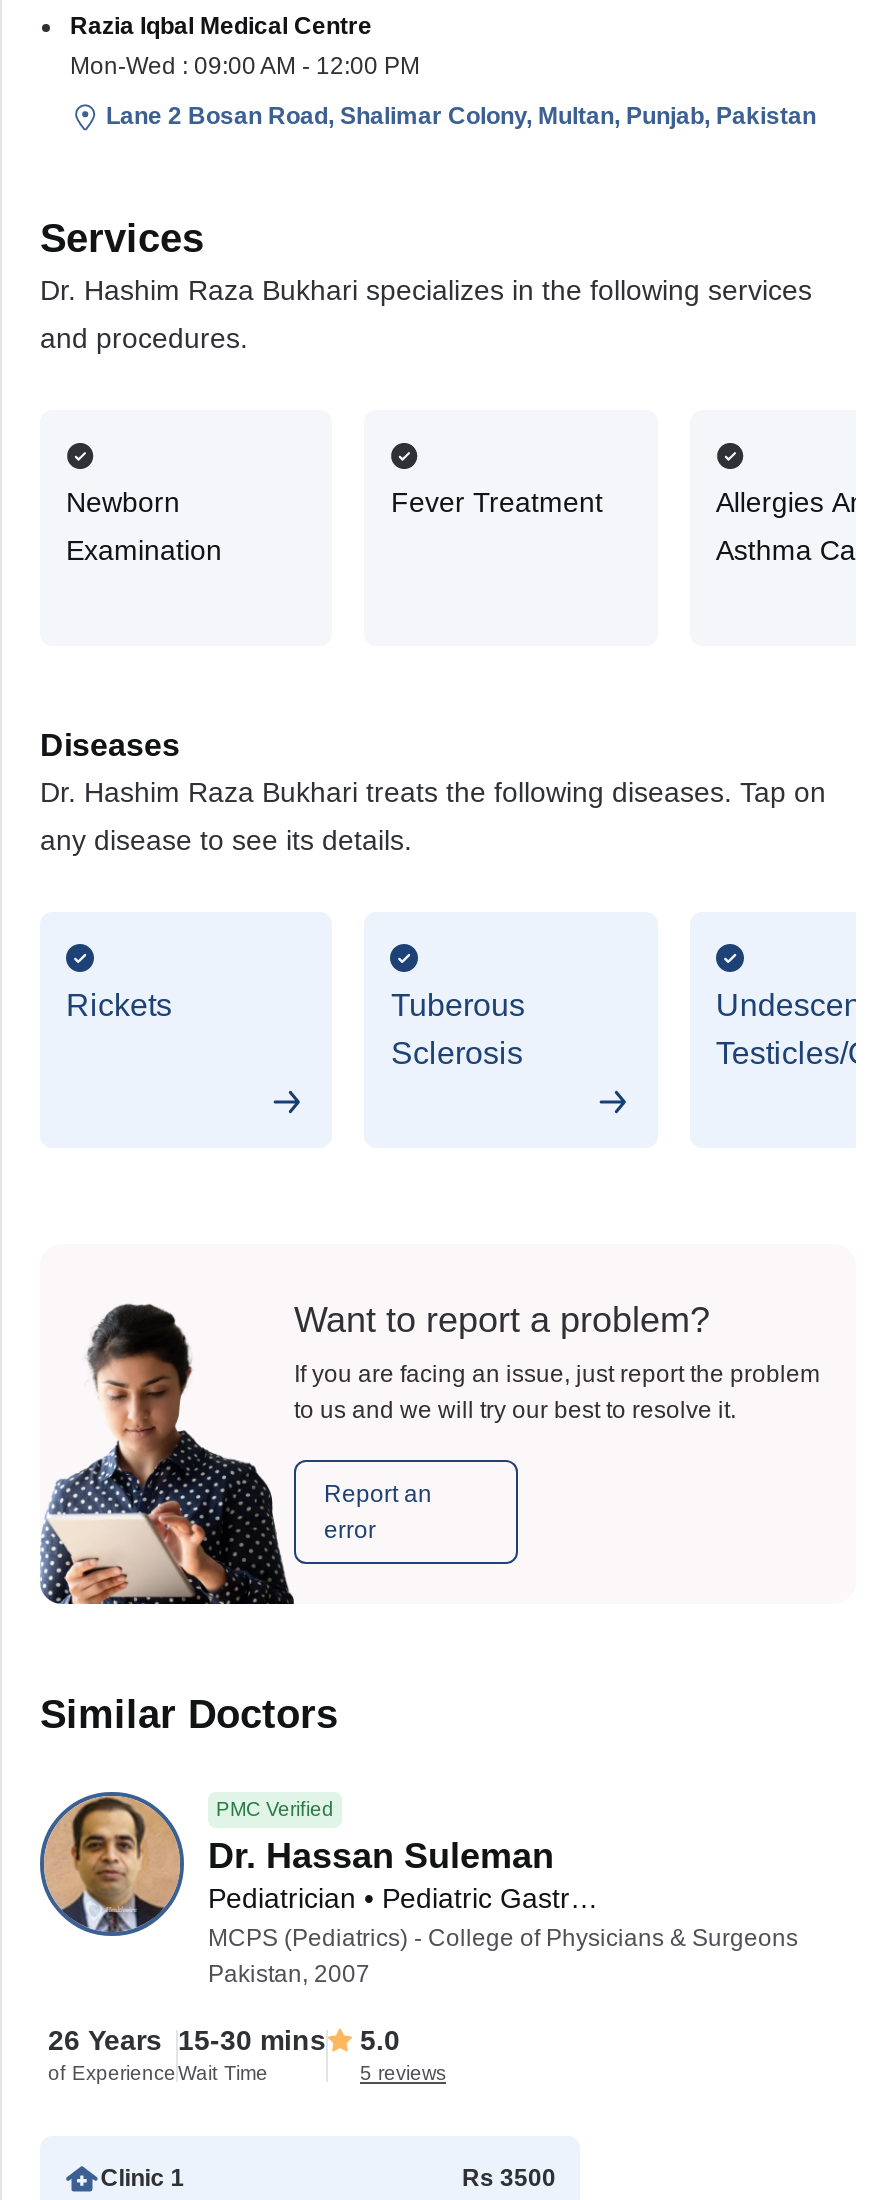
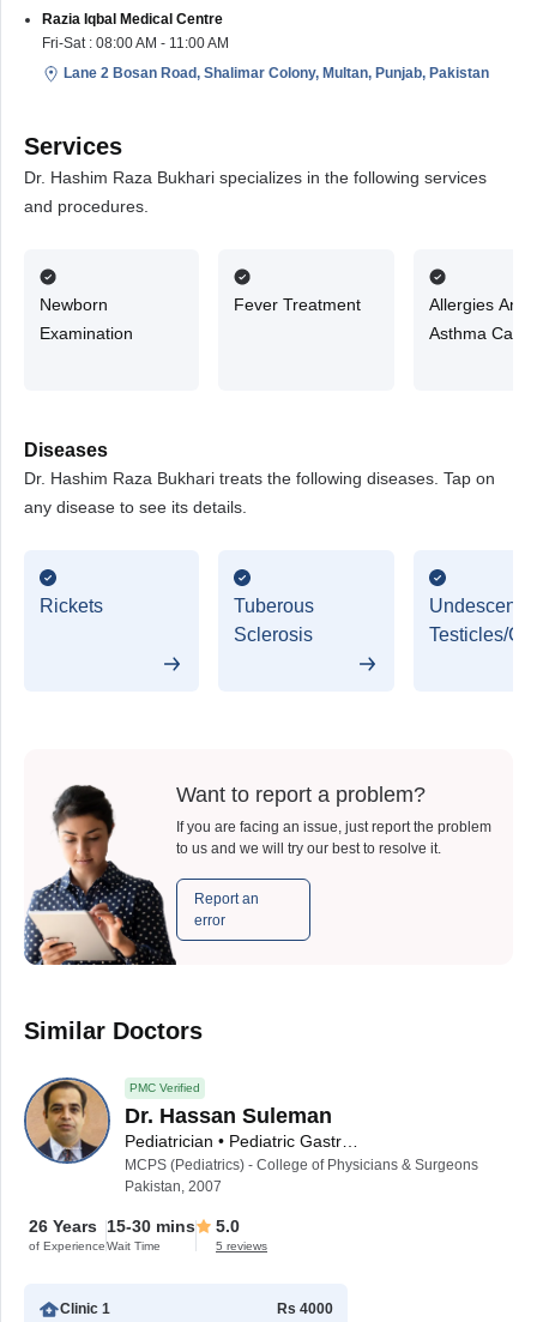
- Mon-Wed : 09:00 AM - 12:00 PM
+ Fri-Sat : 08:00 AM - 11:00 AM

- Rs 3500
+ Rs 4000
